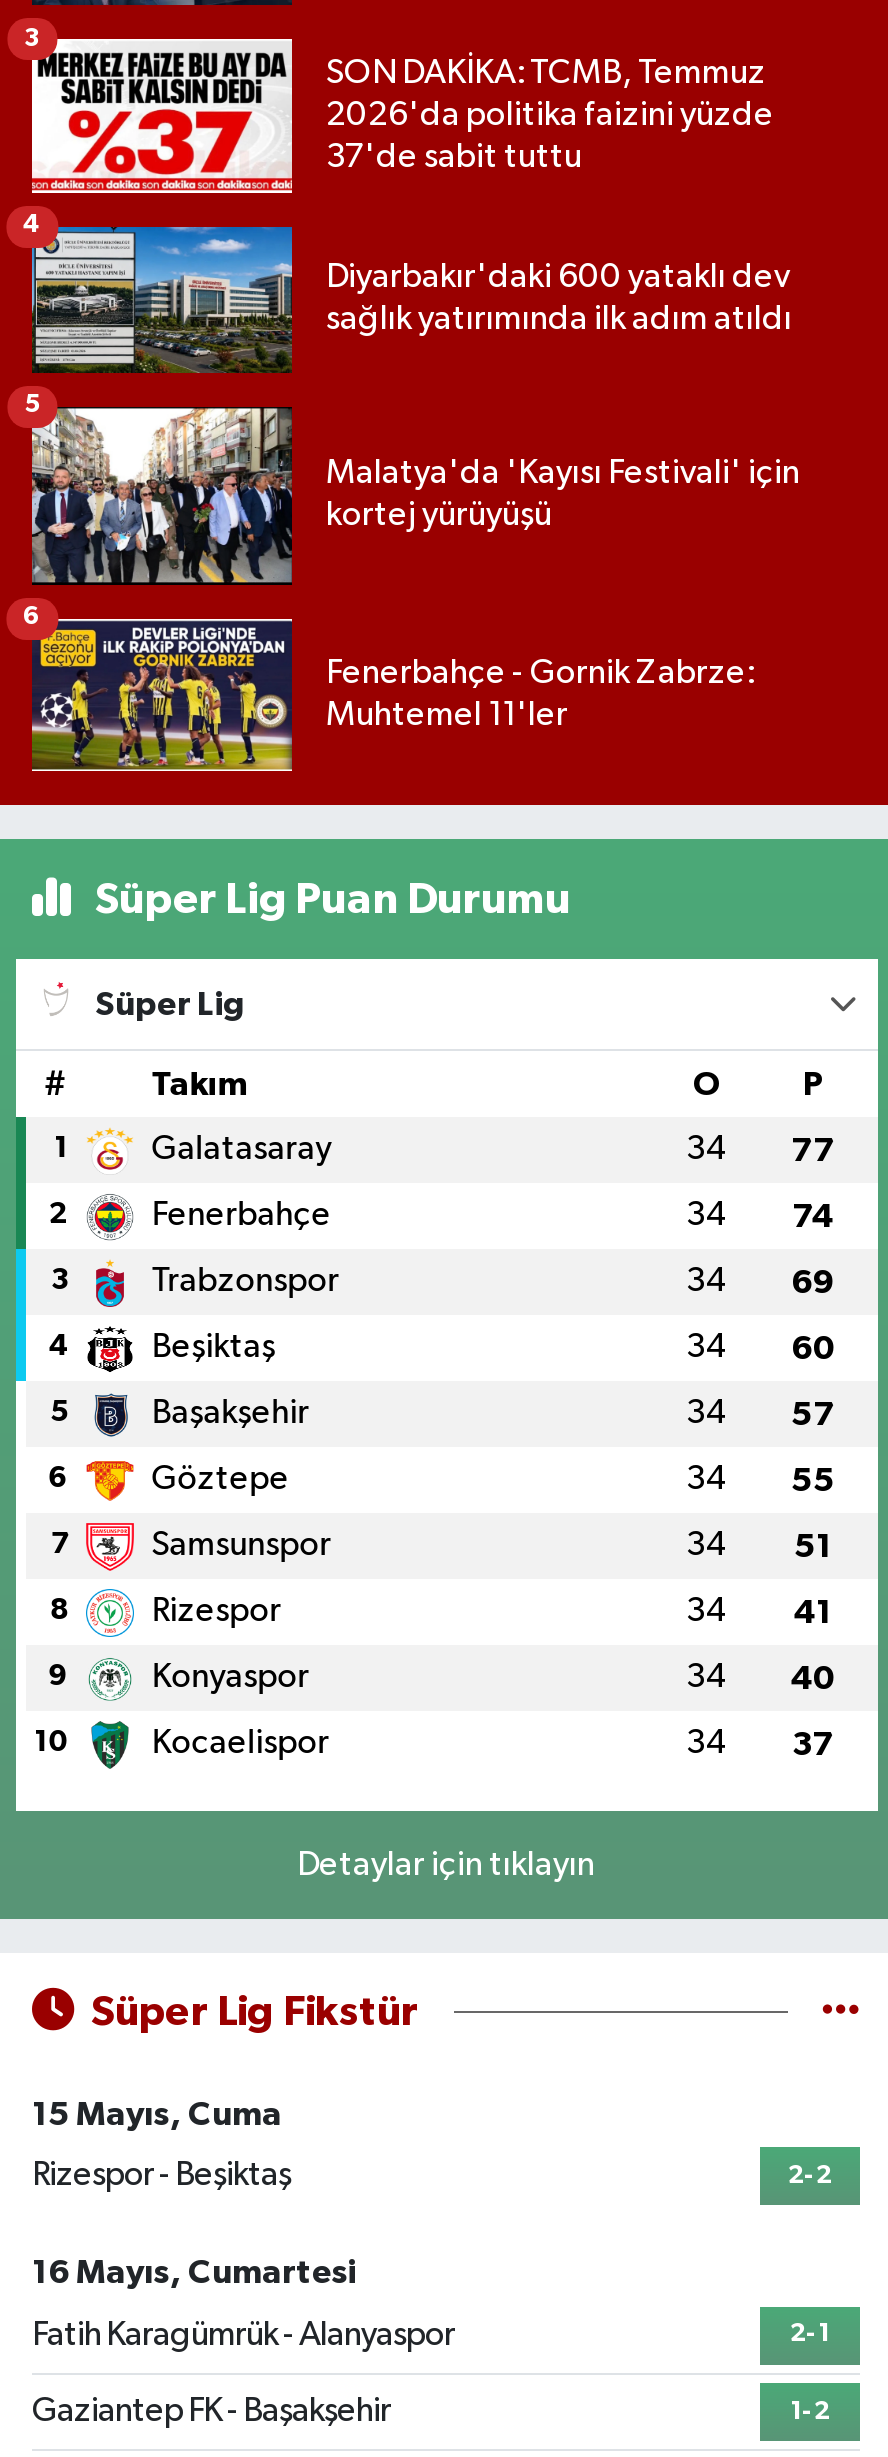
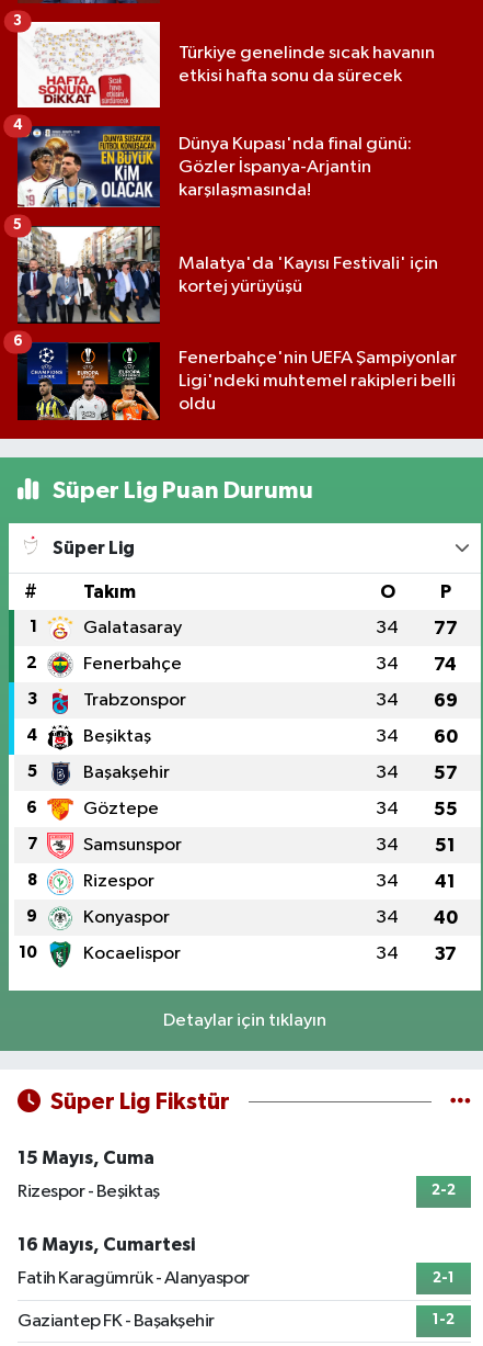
- [image]
- SON DAKİKA: TCMB, Temmuz
- 2026'da politika faizini yüzde
- 37'de sabit tuttu
+ [image]
+ Türkiye genelinde sıcak havanın
+ etkisi hafta sonu da sürecek

- [image]
- Diyarbakır'daki 600 yataklı dev
- sağlık yatırımında ilk adım atıldı
+ [image]
+ Dünya Kupası'nda final günü:
+ Gözler İspanya-Arjantin
+ karşılaşmasında!

- [image]
- Fenerbahçe - Gornik Zabrze:
- Muhtemel 11'ler
+ [image]
+ Fenerbahçe'nin UEFA Şampiyonlar
+ Ligi'ndeki muhtemel rakipleri belli
+ oldu
